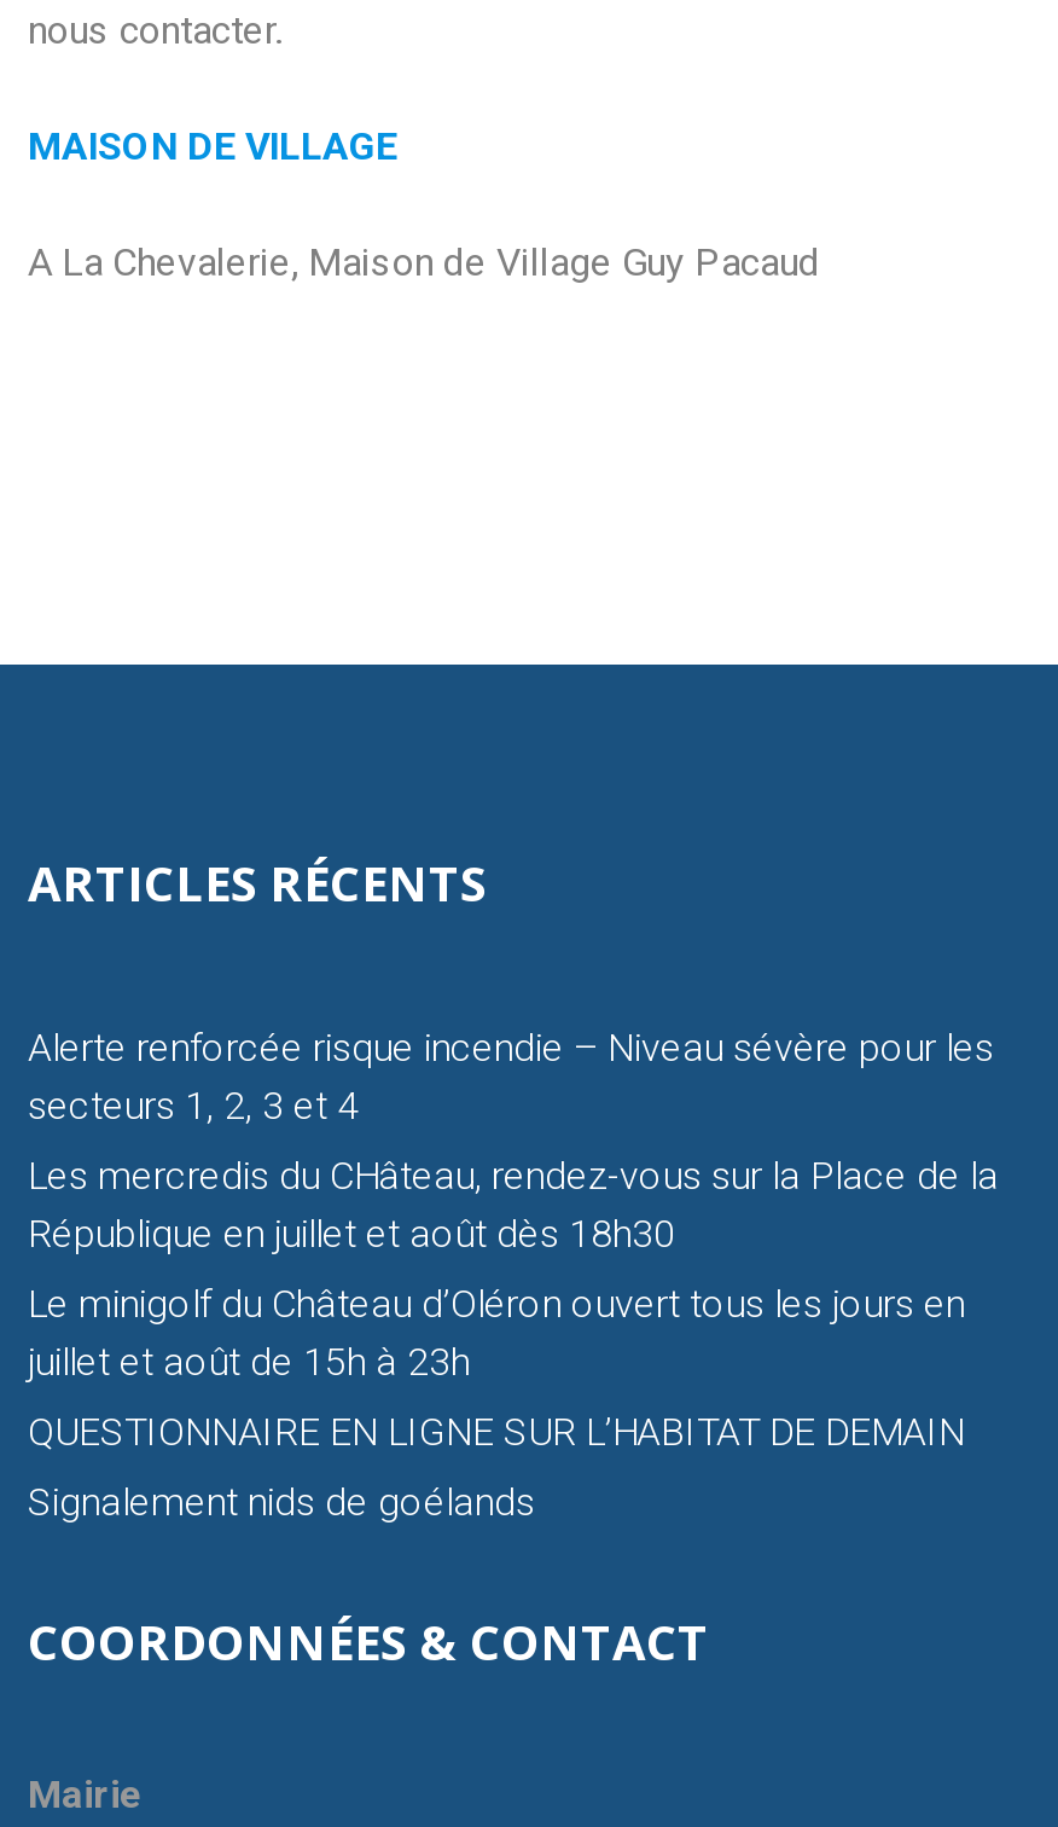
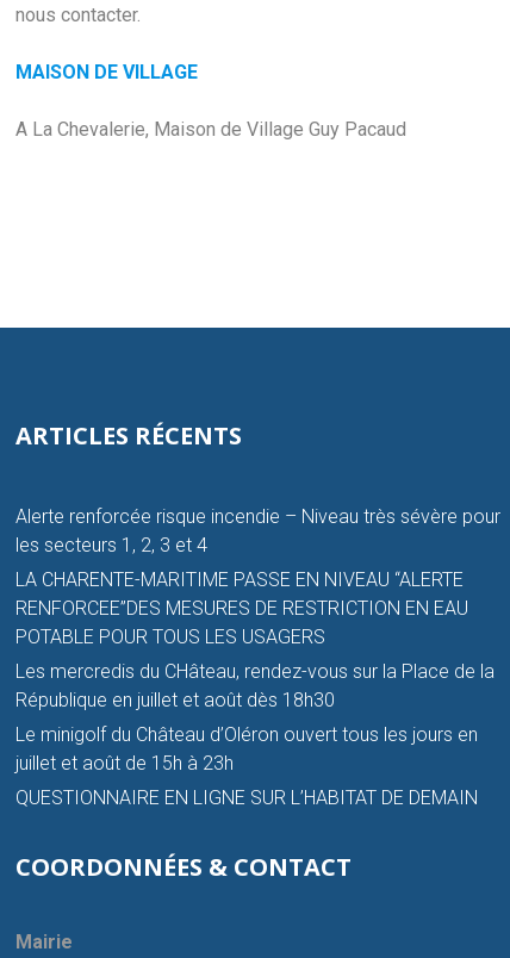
- Alerte renforcée risque incendie – Niveau sévère pour les
- secteurs 1, 2, 3 et 4
+ Alerte renforcée risque incendie – Niveau très sévère pour
+ les secteurs 1, 2, 3 et 4
+ LA CHARENTE-MARITIME PASSE EN NIVEAU “ALERTE
+ RENFORCEE”DES MESURES DE RESTRICTION EN EAU
+ POTABLE POUR TOUS LES USAGERS

moved down: Les mercredis du CHâteau, rendez-vous sur la Place de la | République en juillet et août dès 18h30 | Le minigolf du Château d’Oléron ouvert tous les jours en | juillet et août de 15h à 23h | QUESTIONNAIRE EN LIGNE SUR L’HABITAT DE DEMAIN

- Signalement nids de goélands
